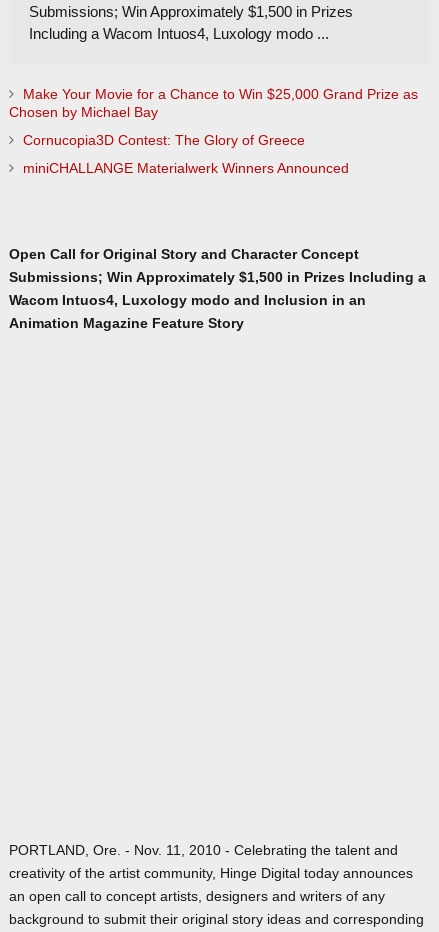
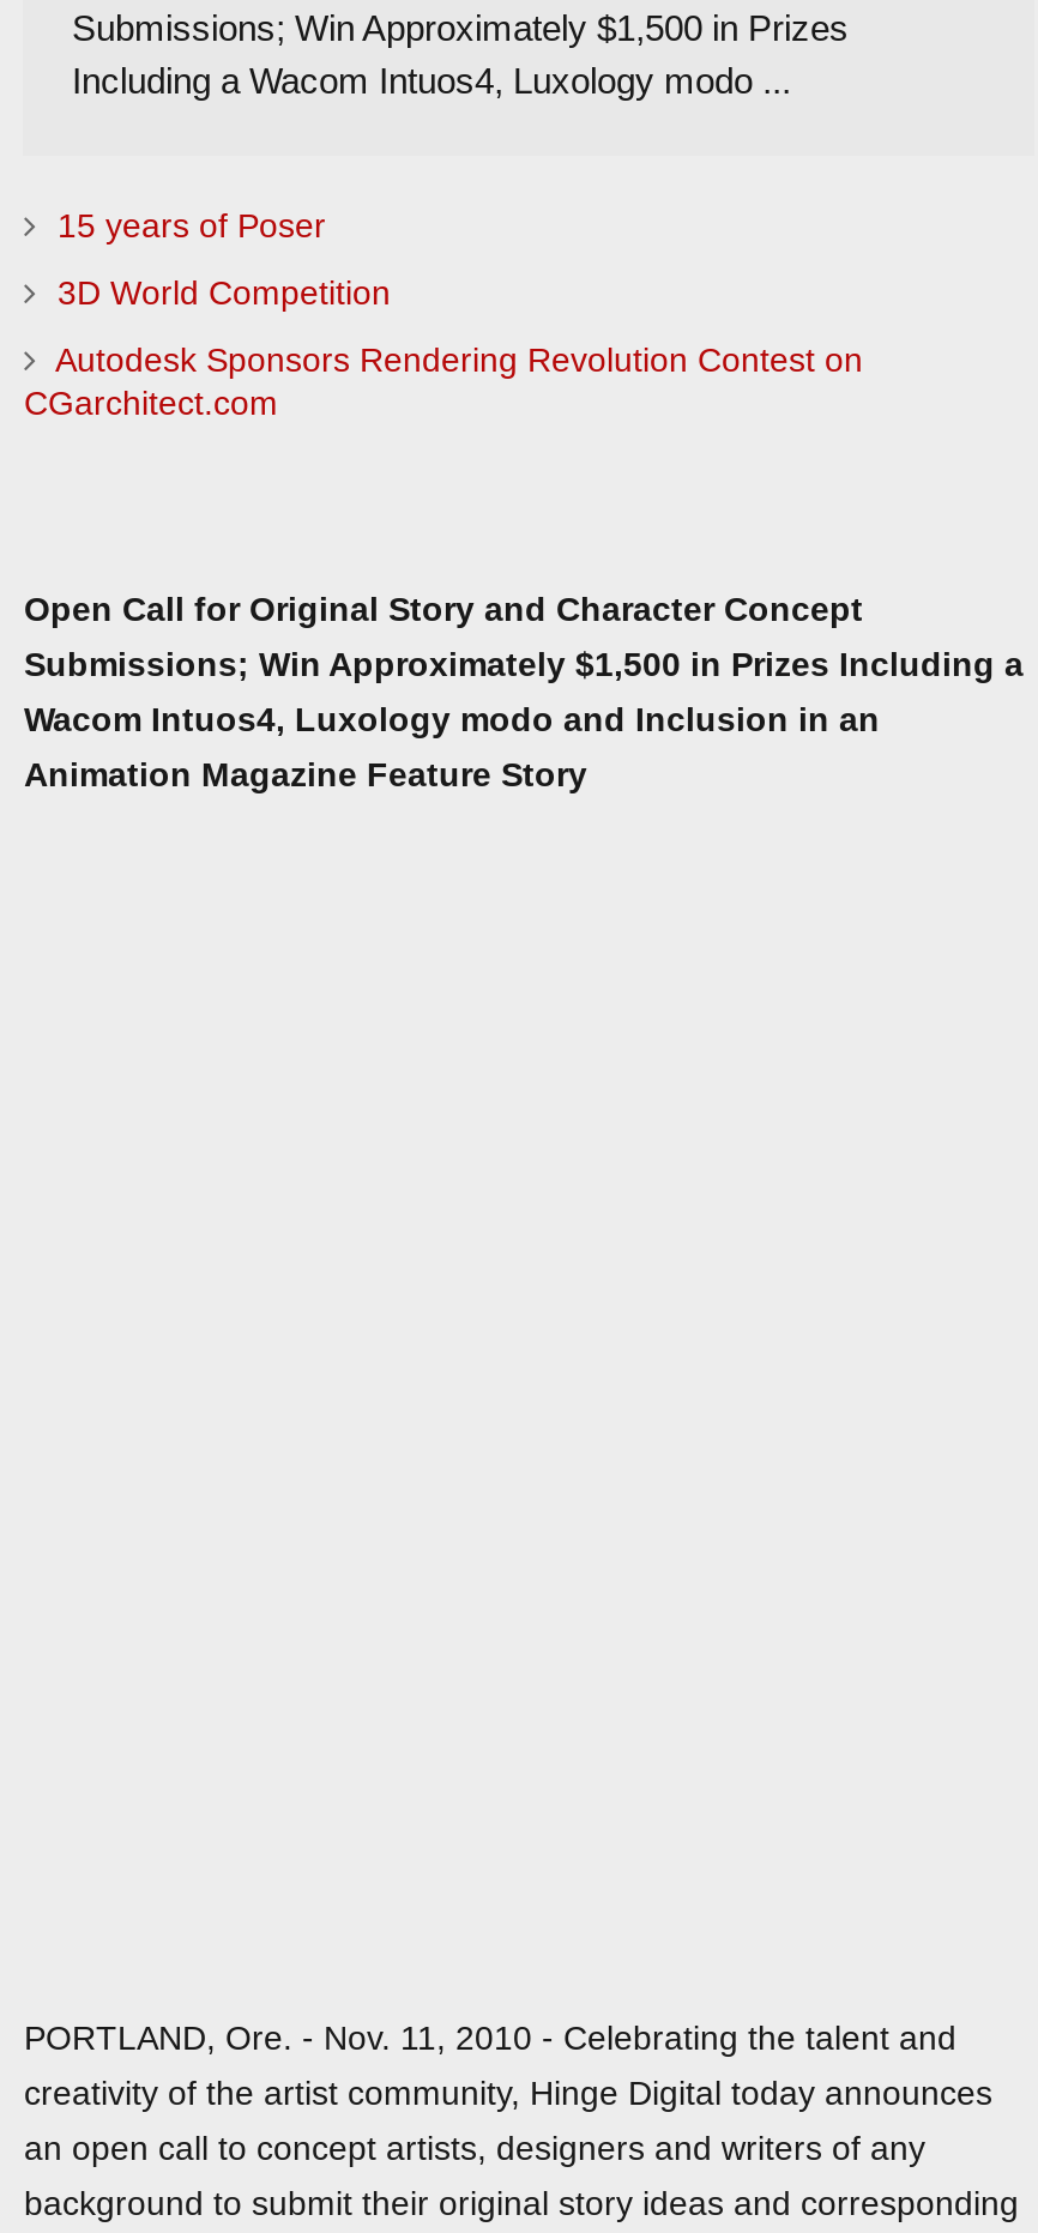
- Make Your Movie for a Chance to Win $25,000 Grand Prize as
- Chosen by Michael Bay
+ 15 years of Poser

- Cornucopia3D Contest: The Glory of Greece
+ 3D World Competition

- miniCHALLANGE Materialwerk Winners Announced
+ Autodesk Sponsors Rendering Revolution Contest on
+ CGarchitect.com
